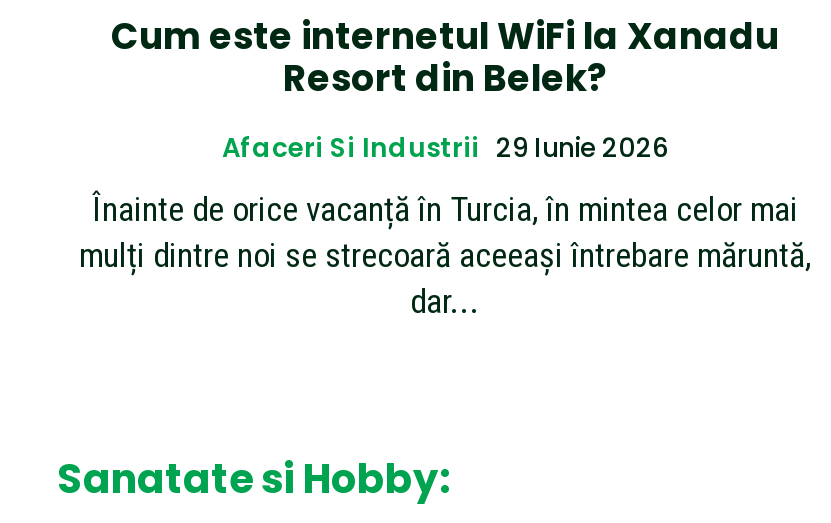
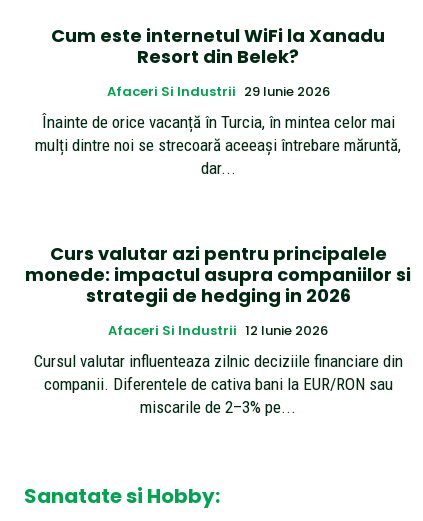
+ Curs valutar azi pentru principalele
+ monede: impactul asupra companiilor si
+ strategii de hedging in 2026
+ Afaceri Si Industrii 12 Iunie 2026
+ Cursul valutar influenteaza zilnic deciziile financiare din
+ companii. Diferentele de cativa bani la EUR/RON sau
+ miscarile de 2–3% pe...
